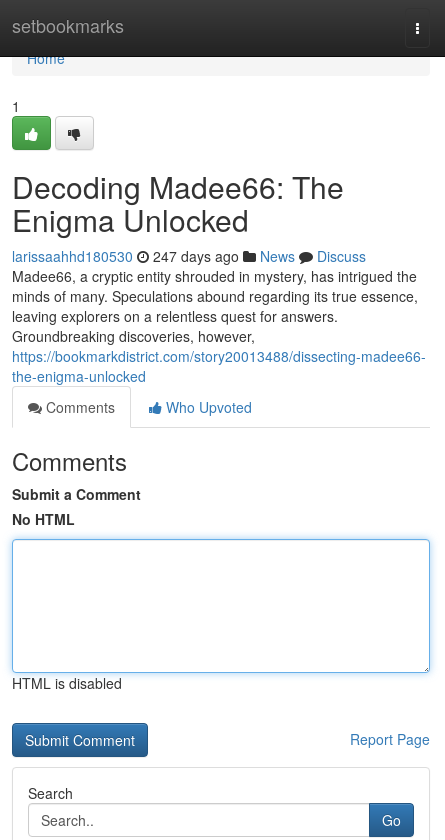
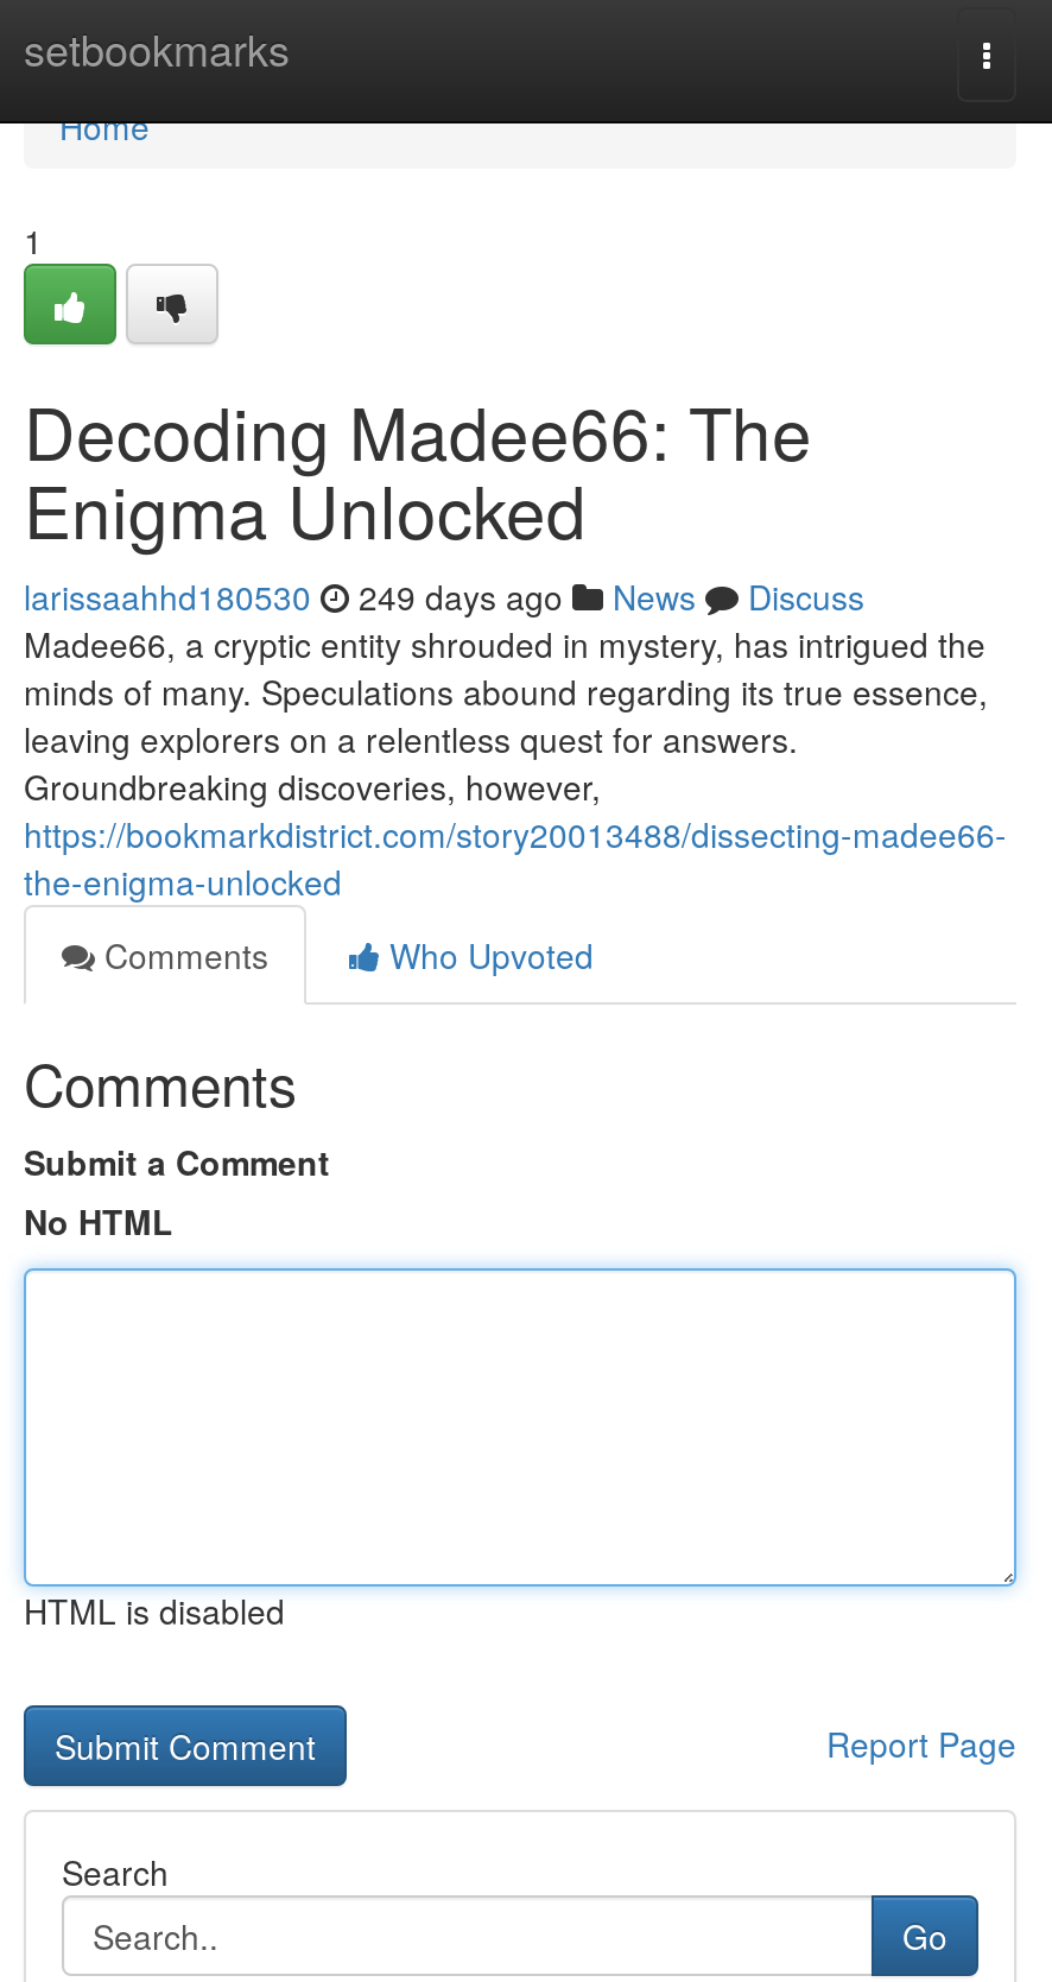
- larissaahhd180530 247 days ago News Discuss
+ larissaahhd180530 249 days ago News Discuss
